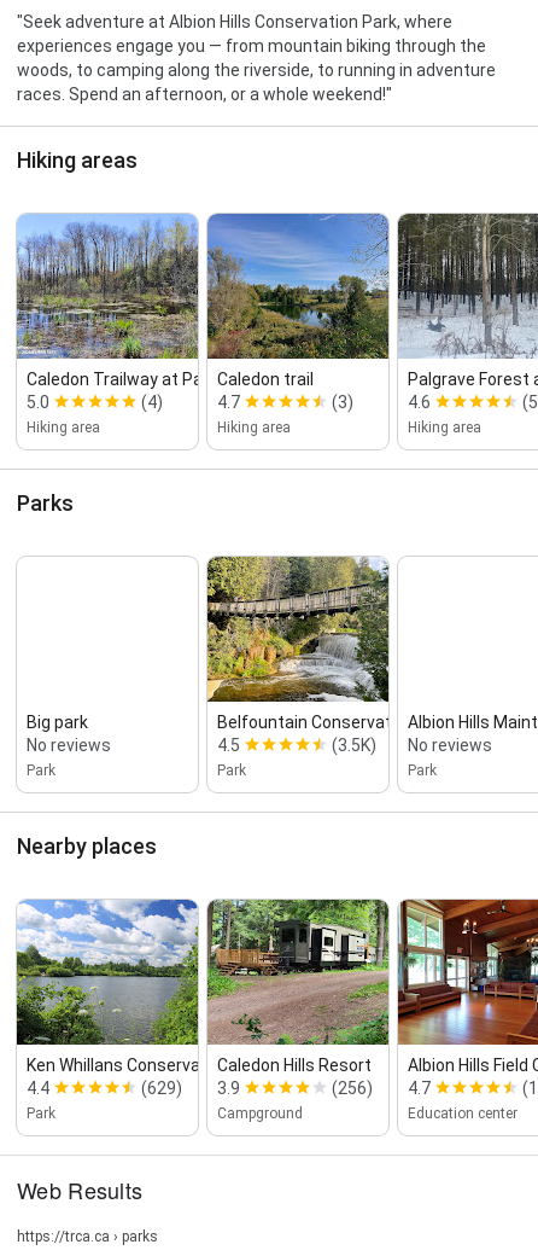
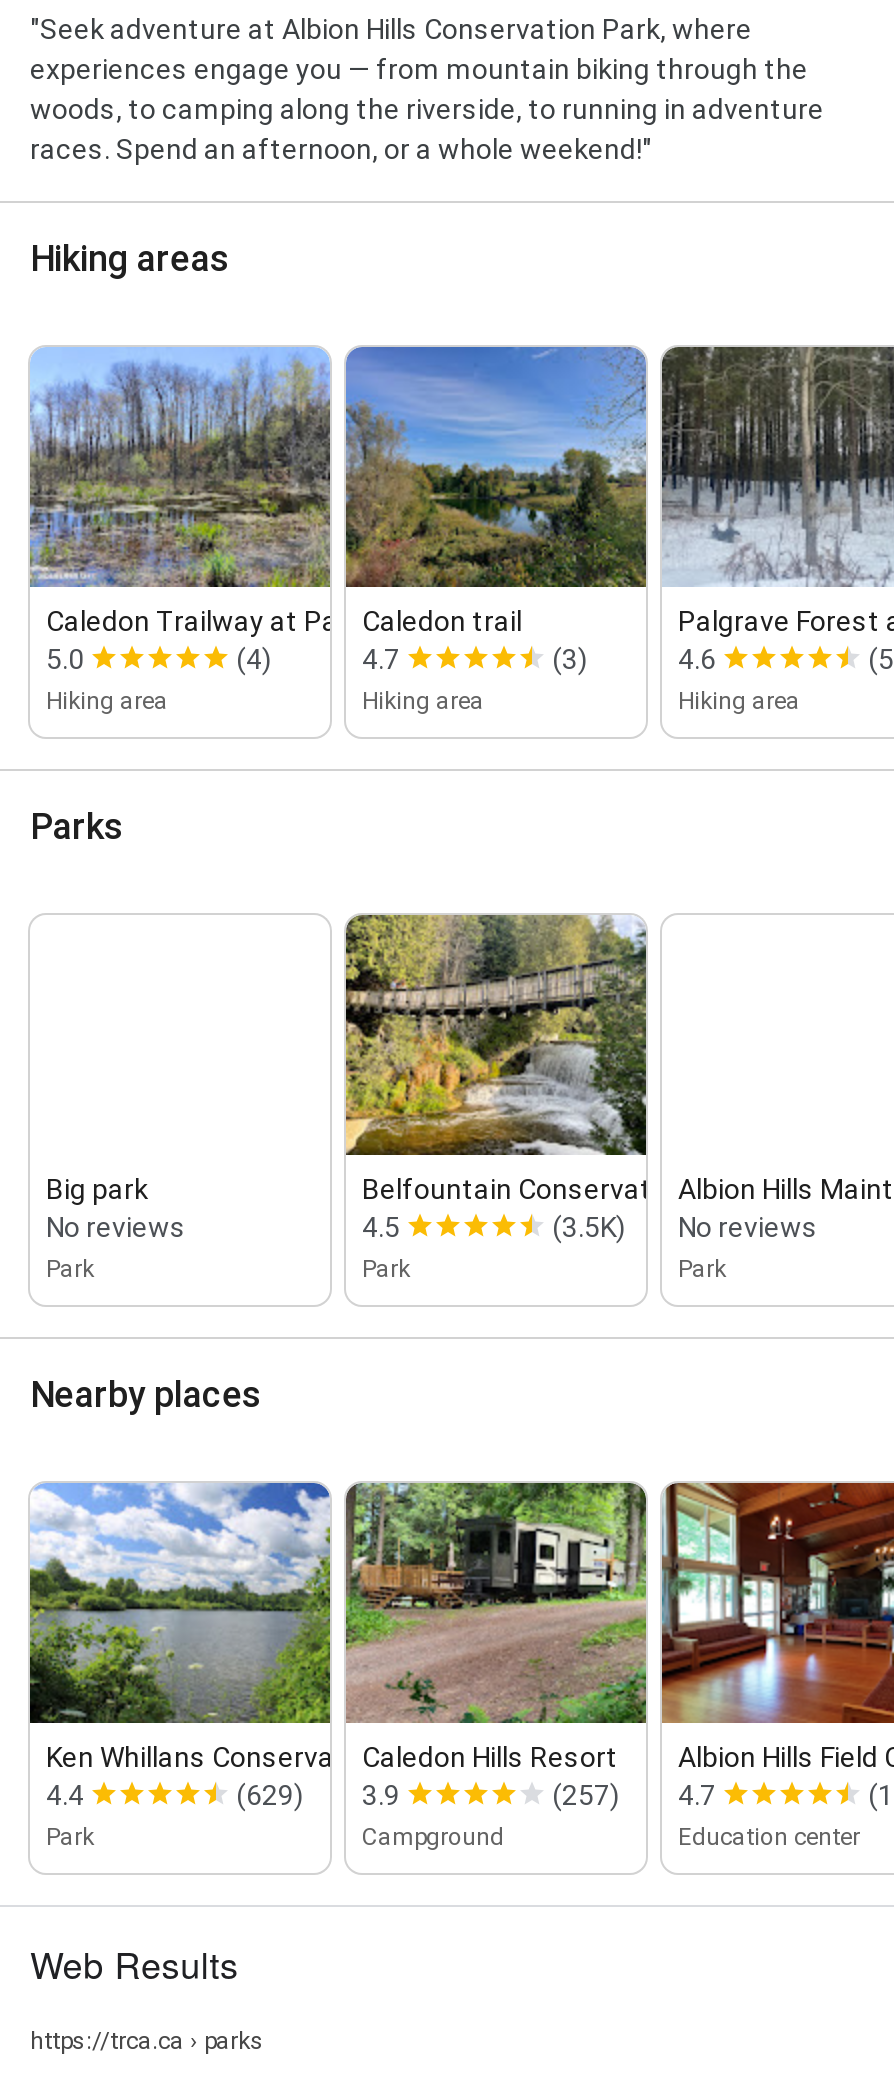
- (256) 4.7
+ (257) 4.7
